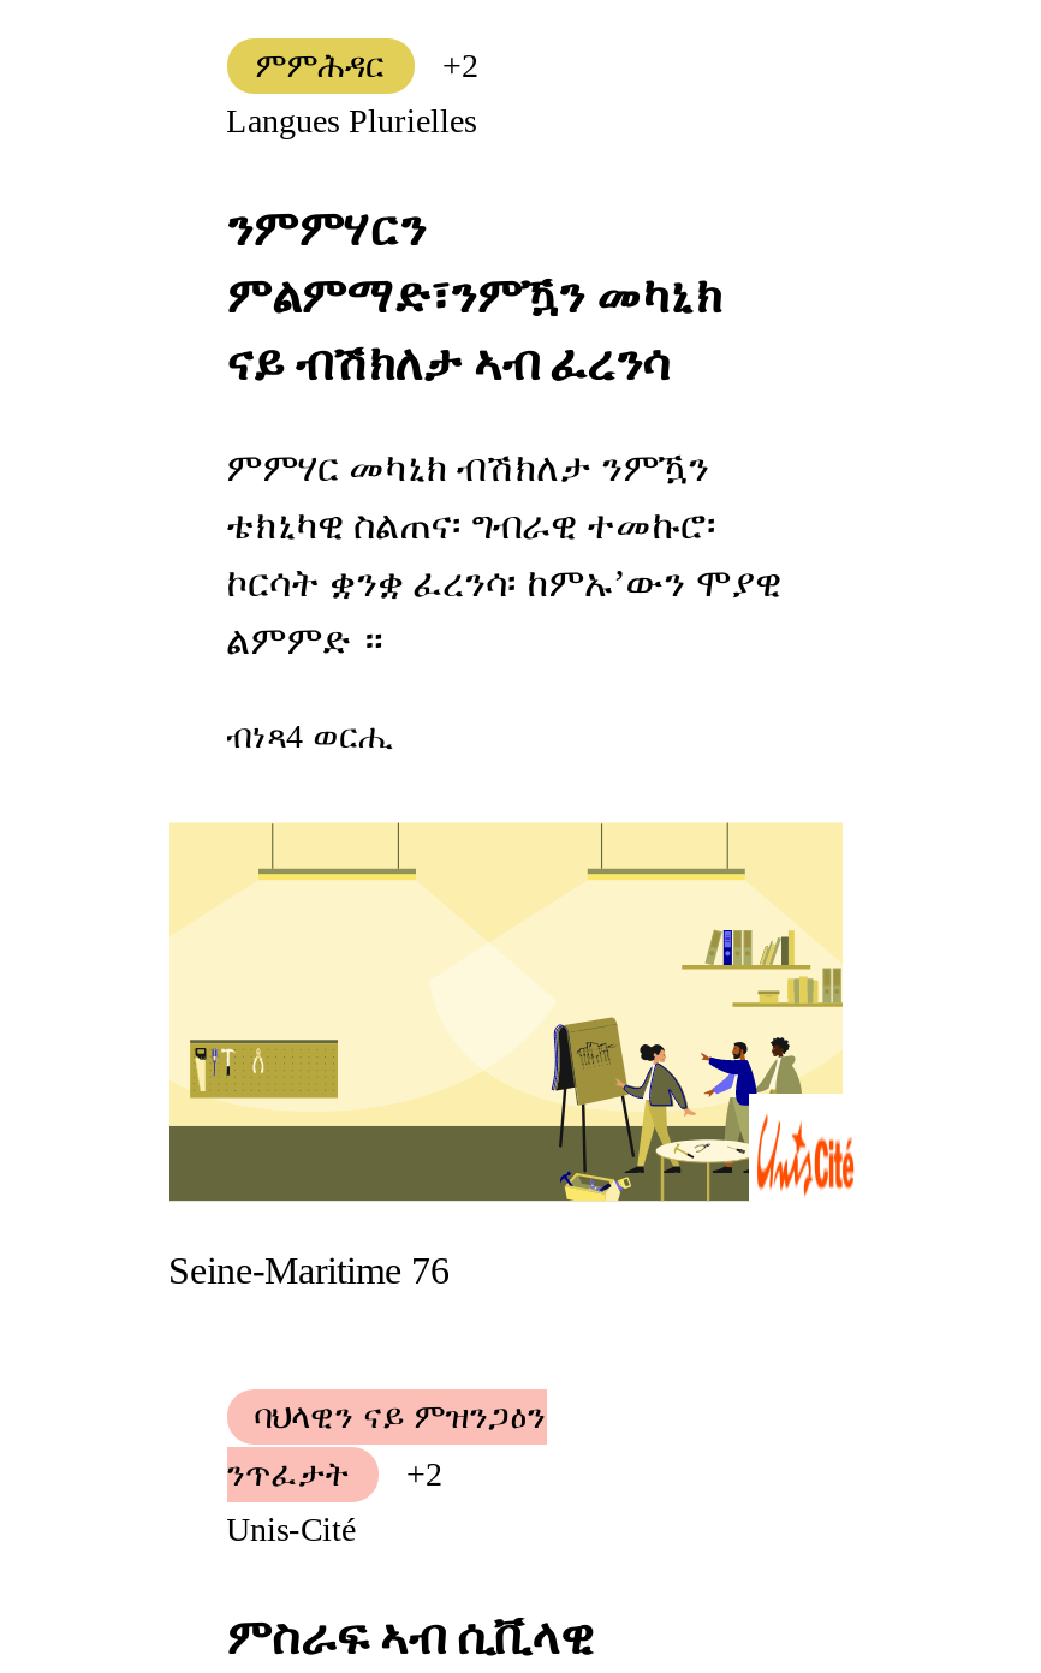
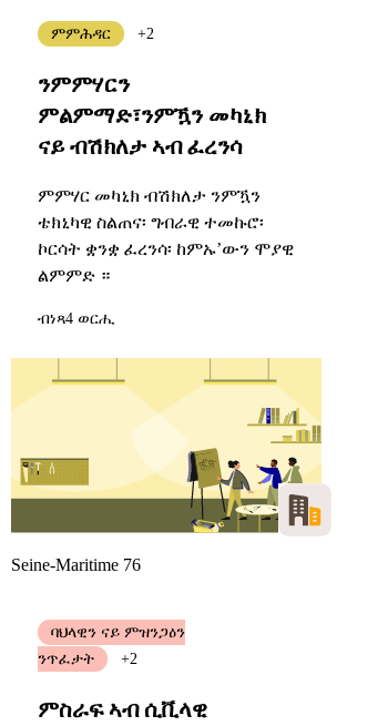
- Langues Plurielles

- [image]
+ [image]

- Unis-Cité
